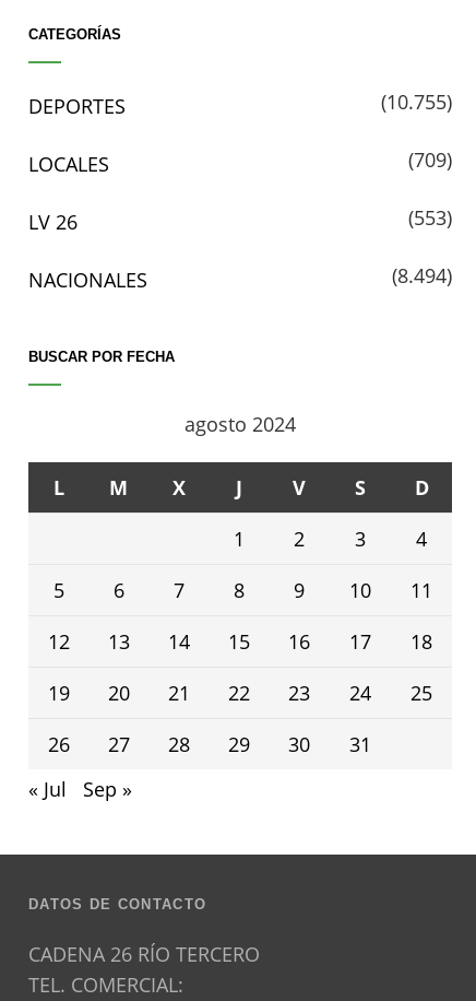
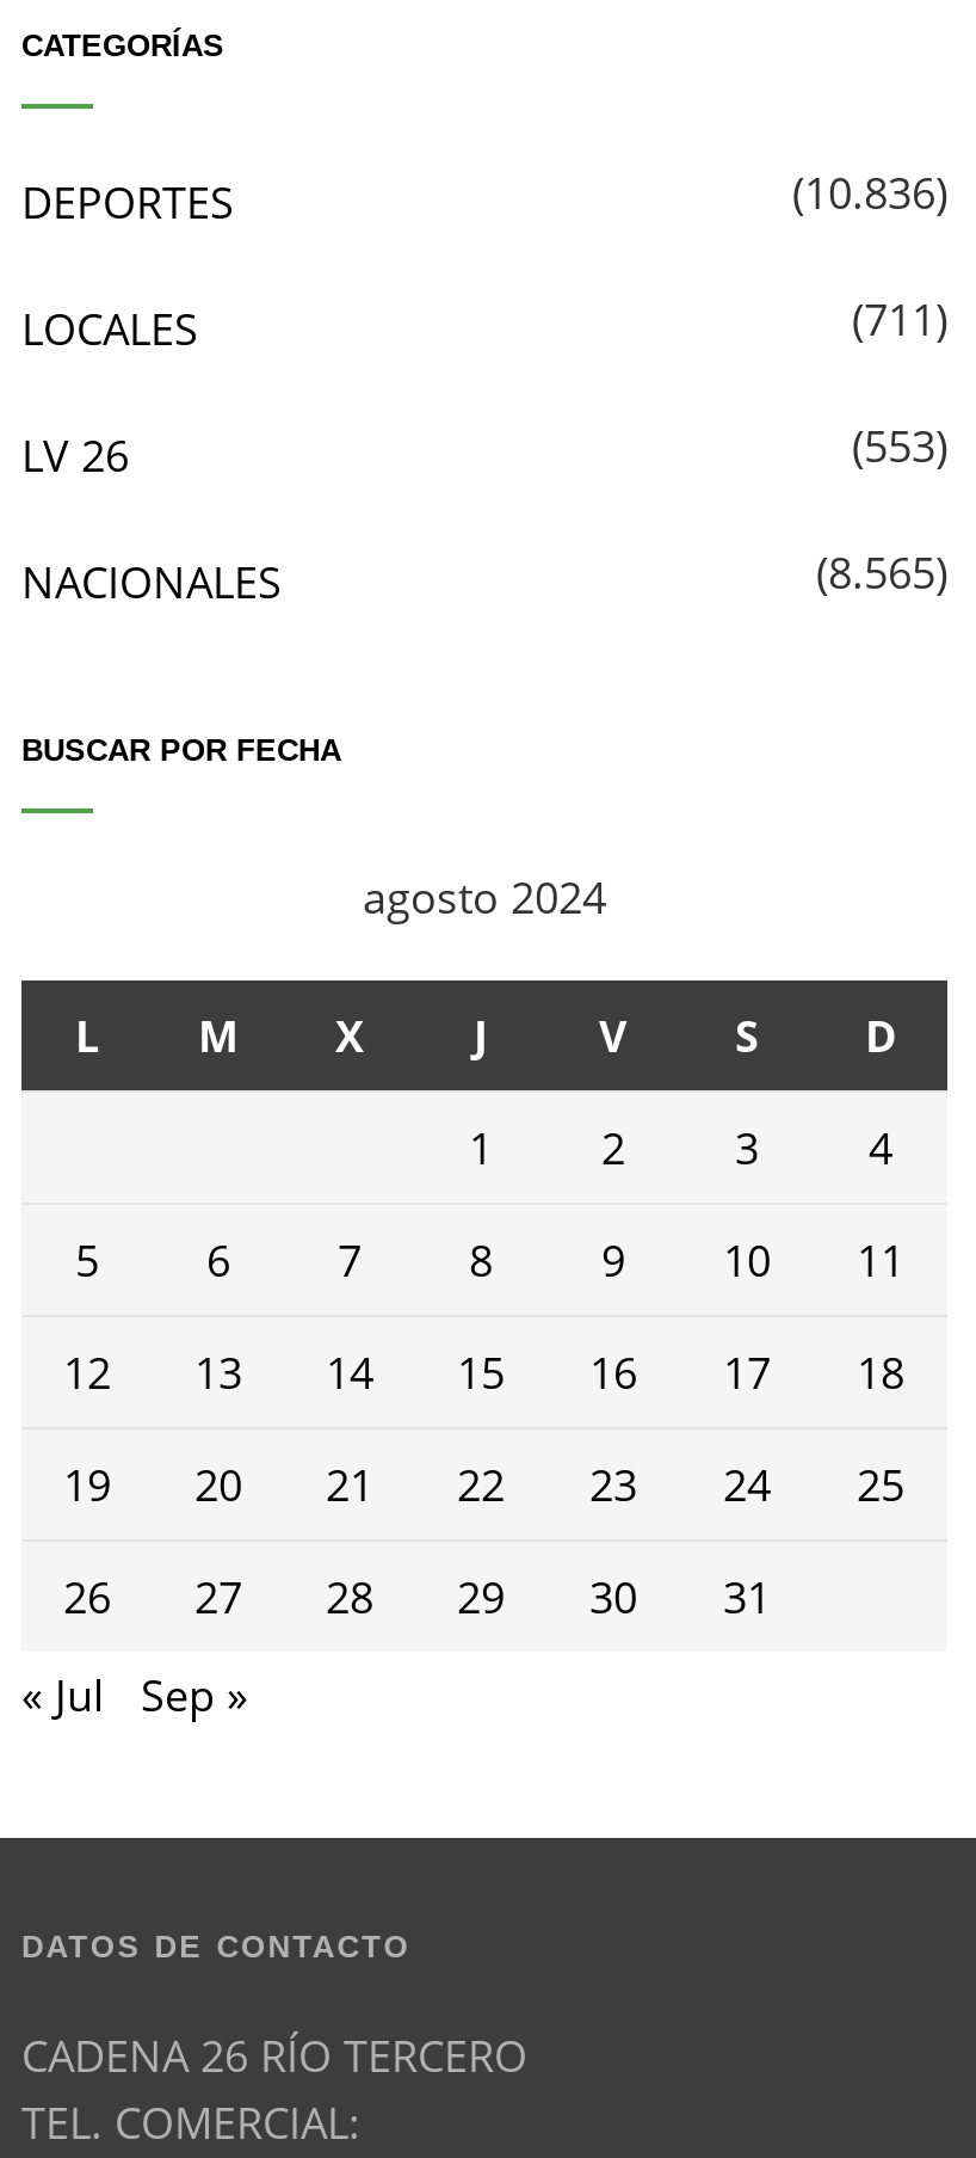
- (10.755)
+ (10.836)

- (709)
+ (711)

- (8.494)
+ (8.565)
